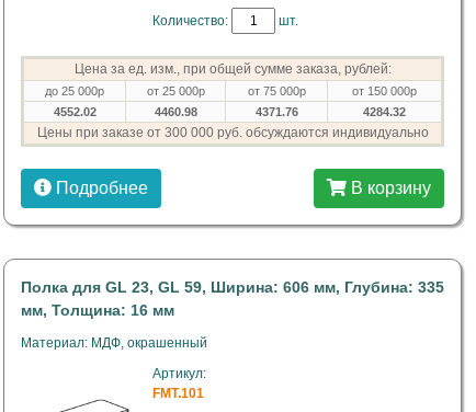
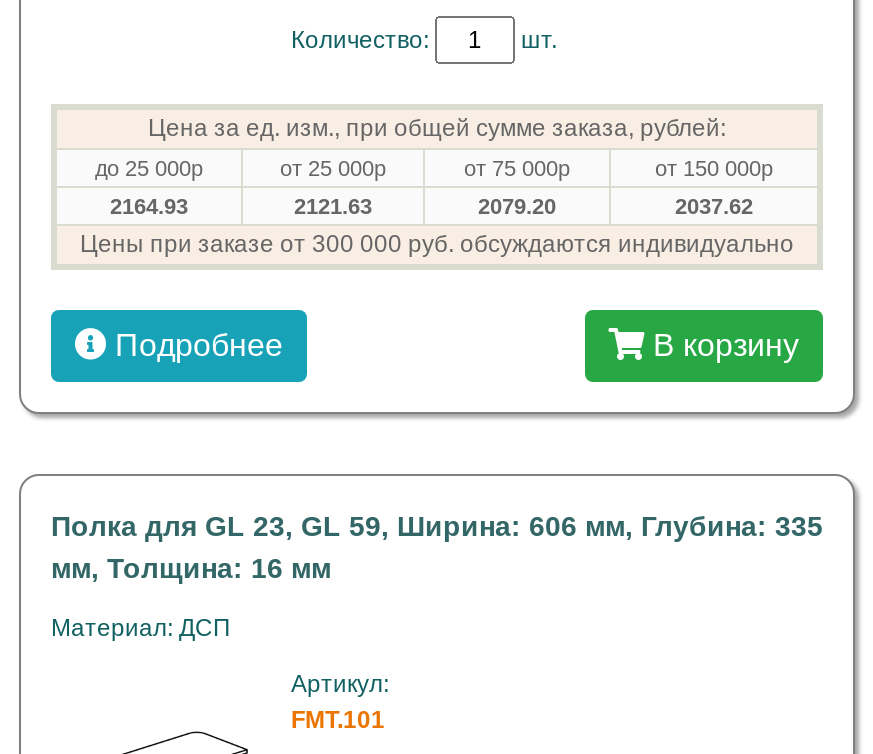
- 4552.02
+ 2164.93

- 4460.98
+ 2121.63

- 4371.76
+ 2079.20

- 4284.32
+ 2037.62

- Материал: МДФ, окрашенный
+ Материал: ДСП
